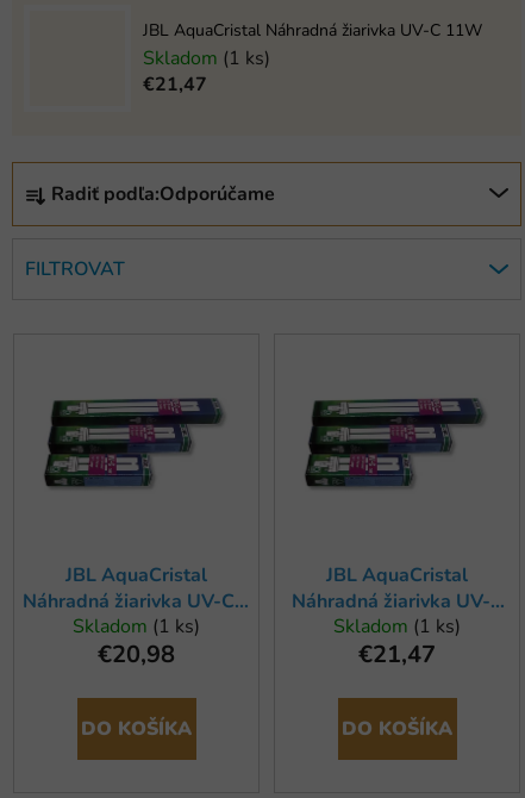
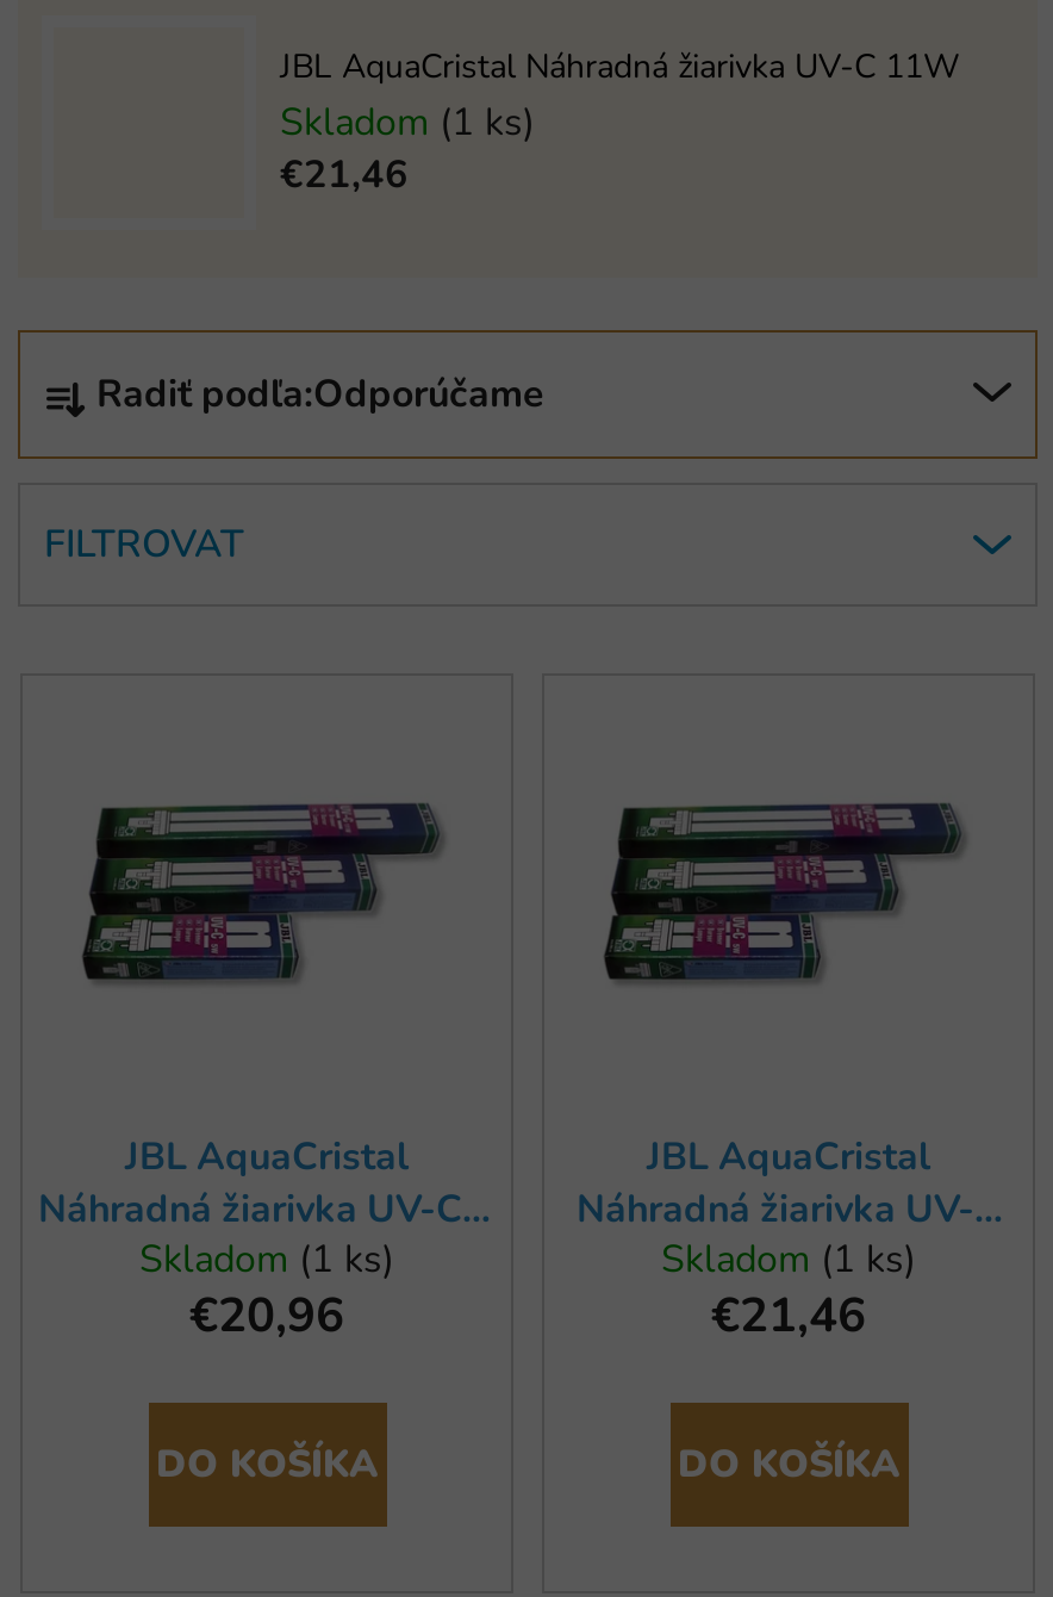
- €21,47
+ €21,46

- €20,98
+ €20,96

- €21,47
+ €21,46
